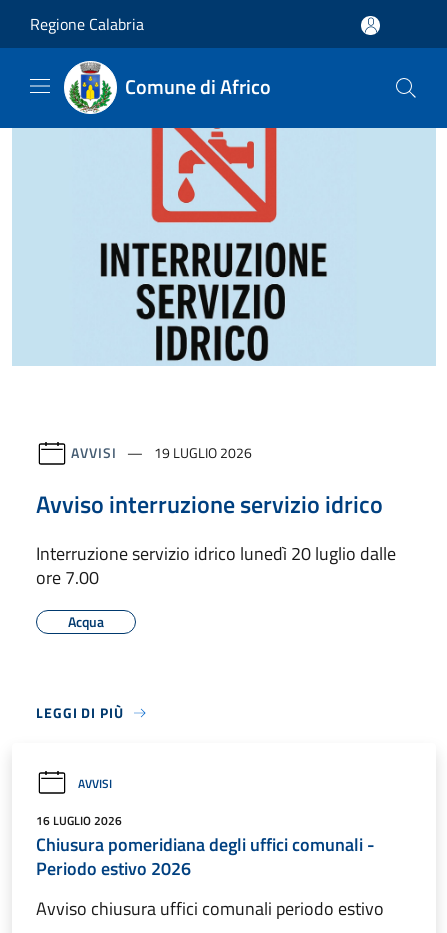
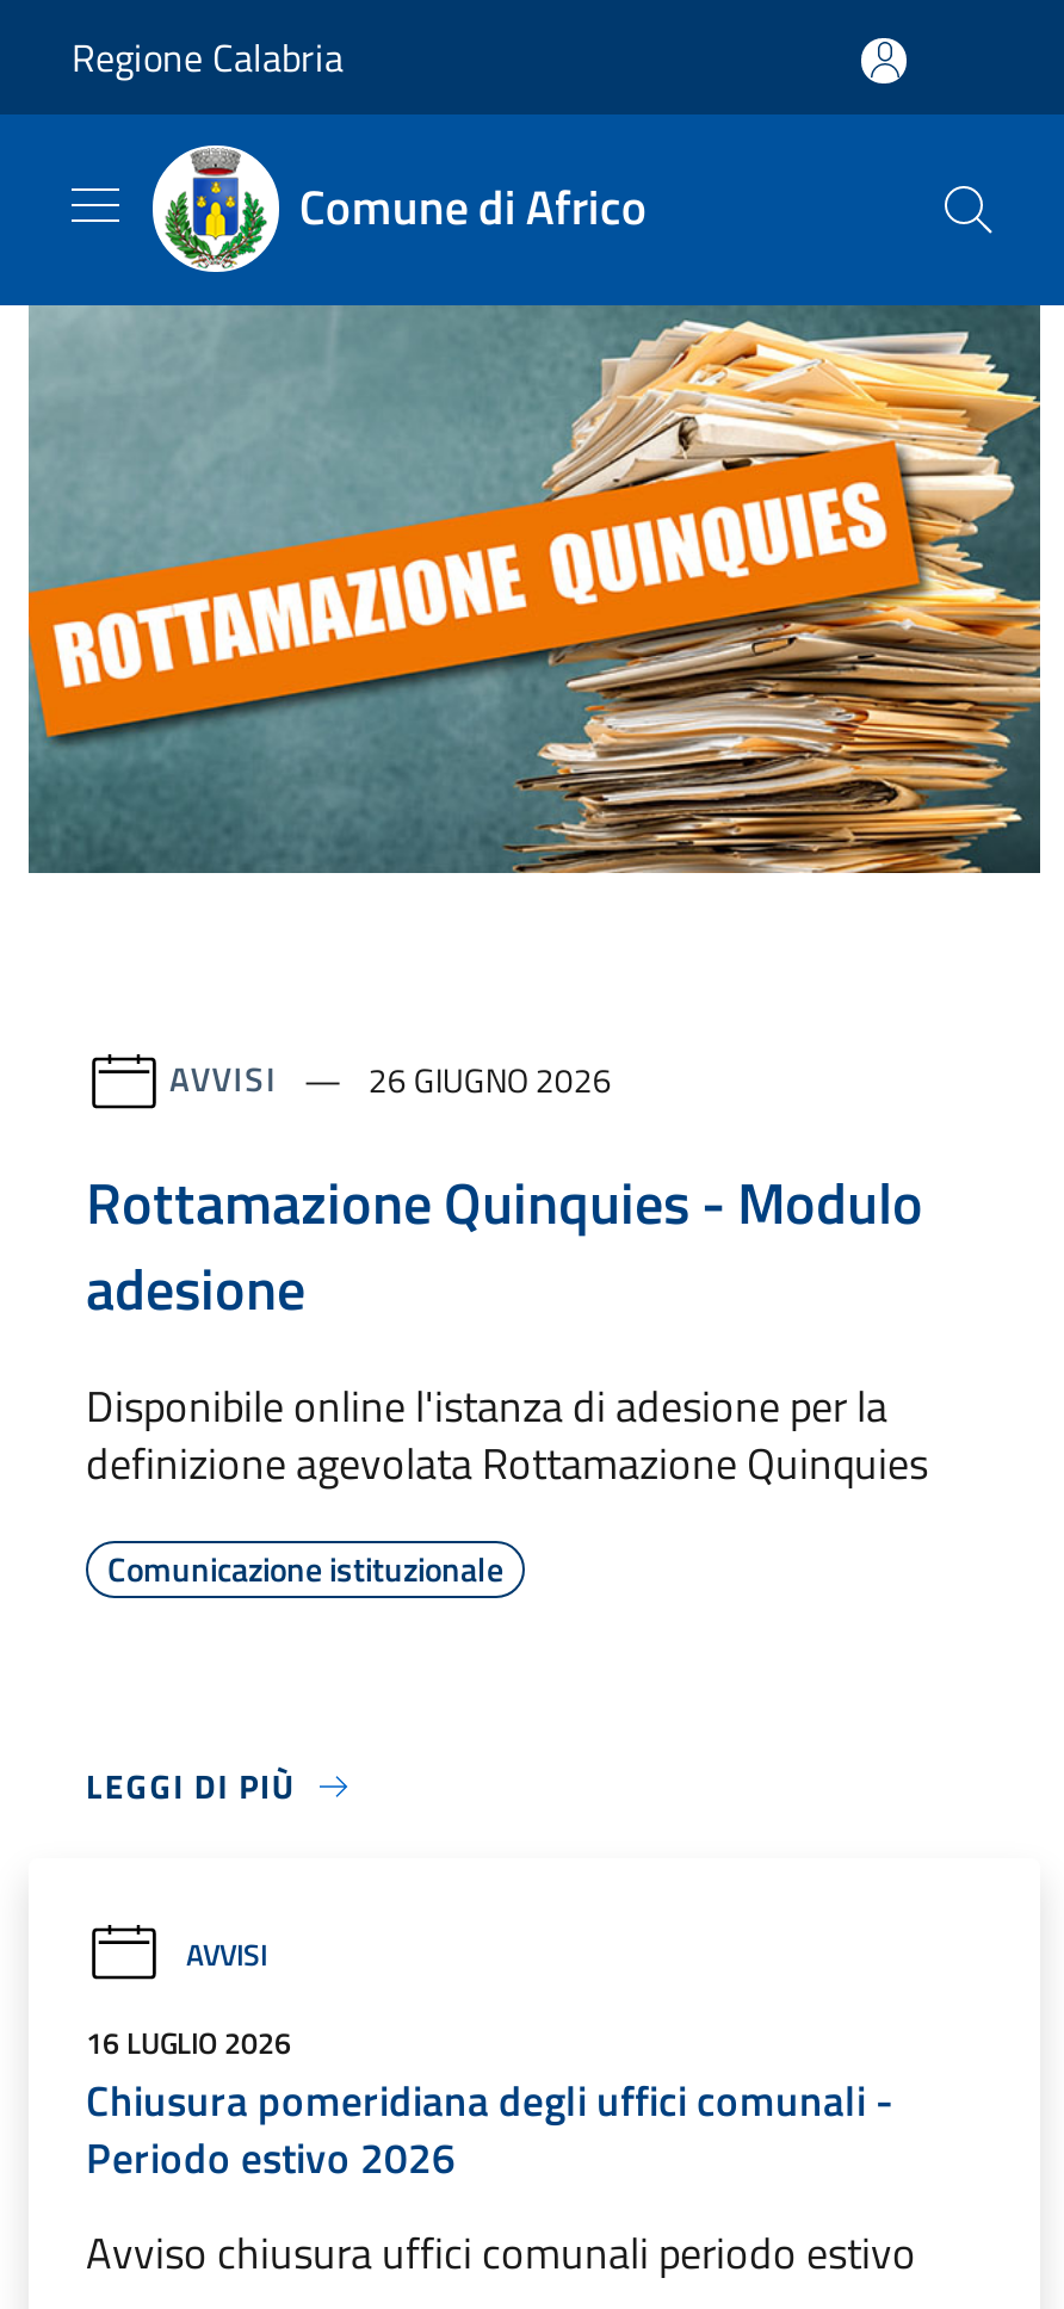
- [image]
+ [image]

- AVVISI 19 LUGLIO 2026
+ AVVISI 26 GIUGNO 2026

- Avviso interruzione servizio idrico
+ Rottamazione Quinquies - Modulo
+ adesione

- Interruzione servizio idrico lunedì 20 luglio dalle
- ore 7.00
+ Disponibile online l'istanza di adesione per la
+ definizione agevolata Rottamazione Quinquies

- Acqua
+ Comunicazione istituzionale
